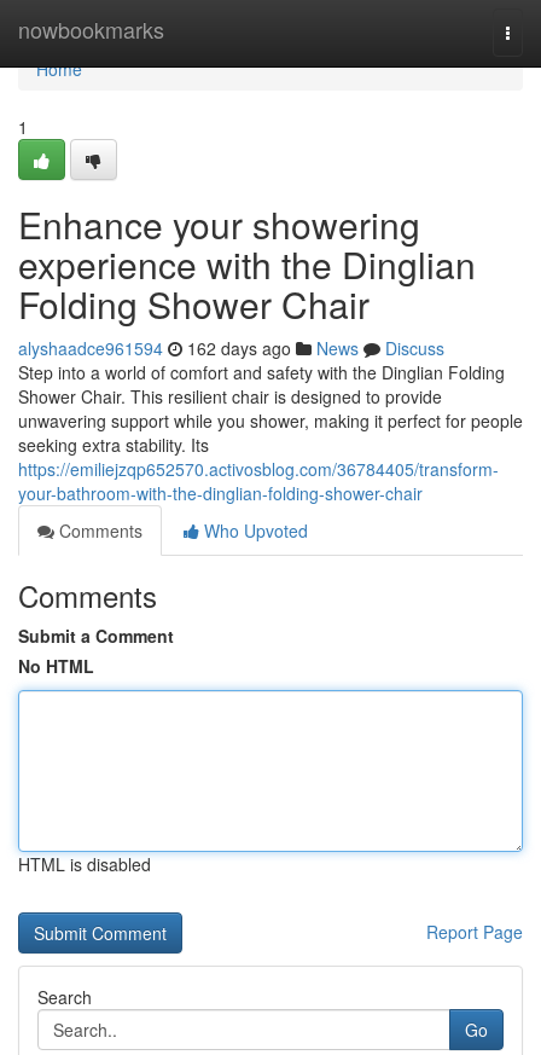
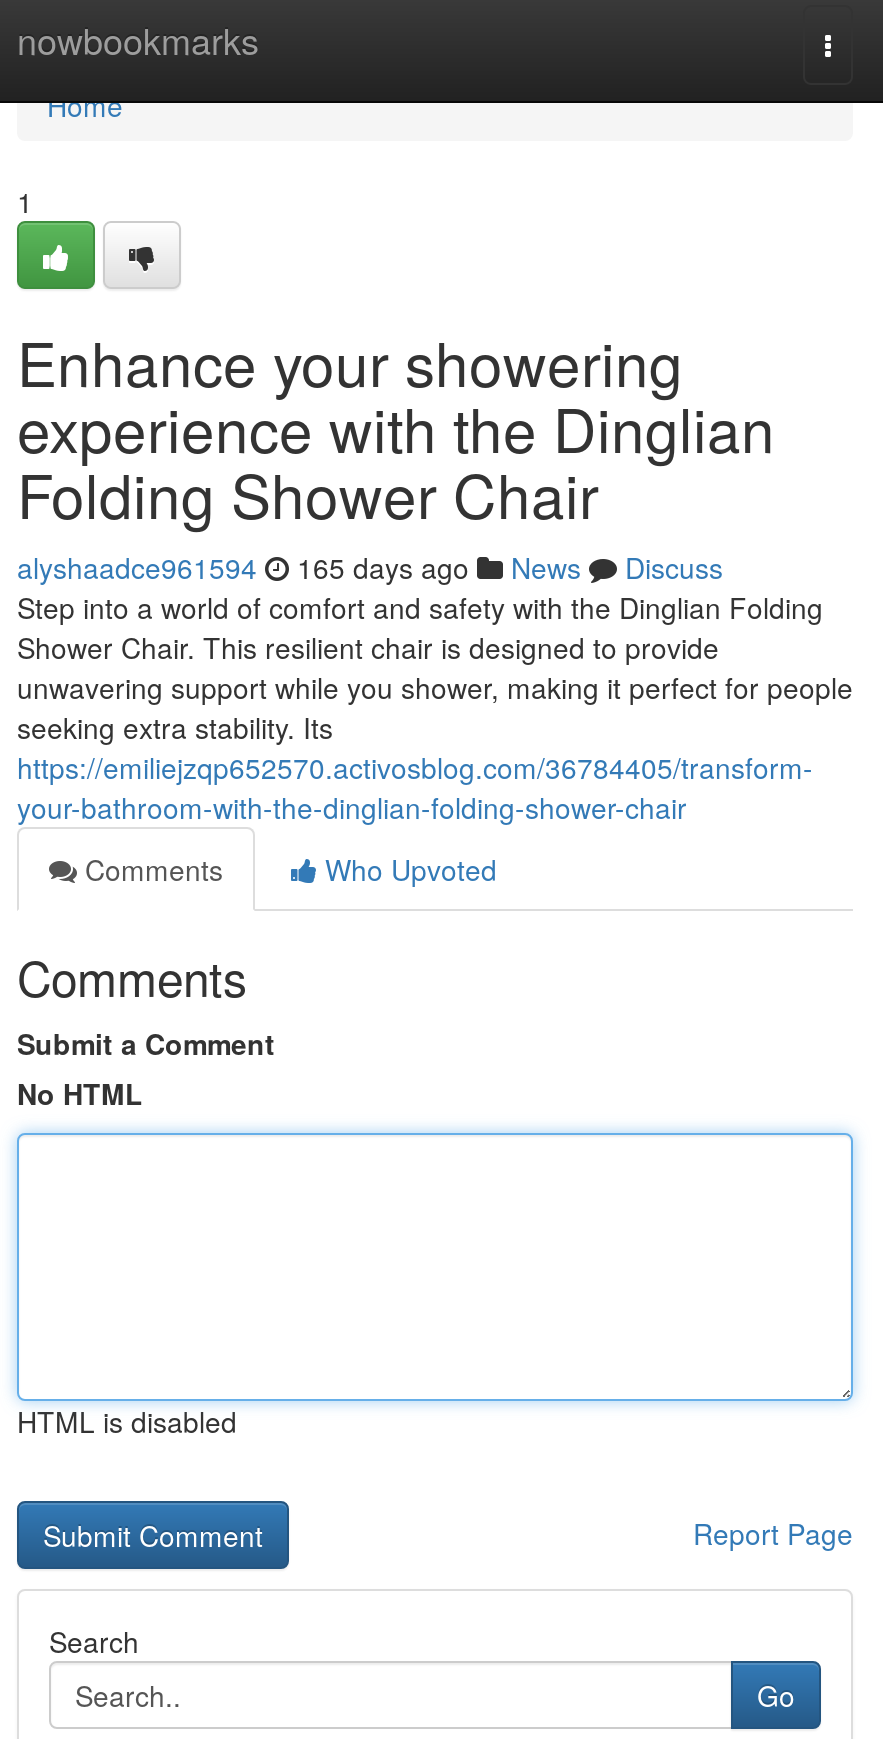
- alyshaadce961594 162 days ago News Discuss
+ alyshaadce961594 165 days ago News Discuss
